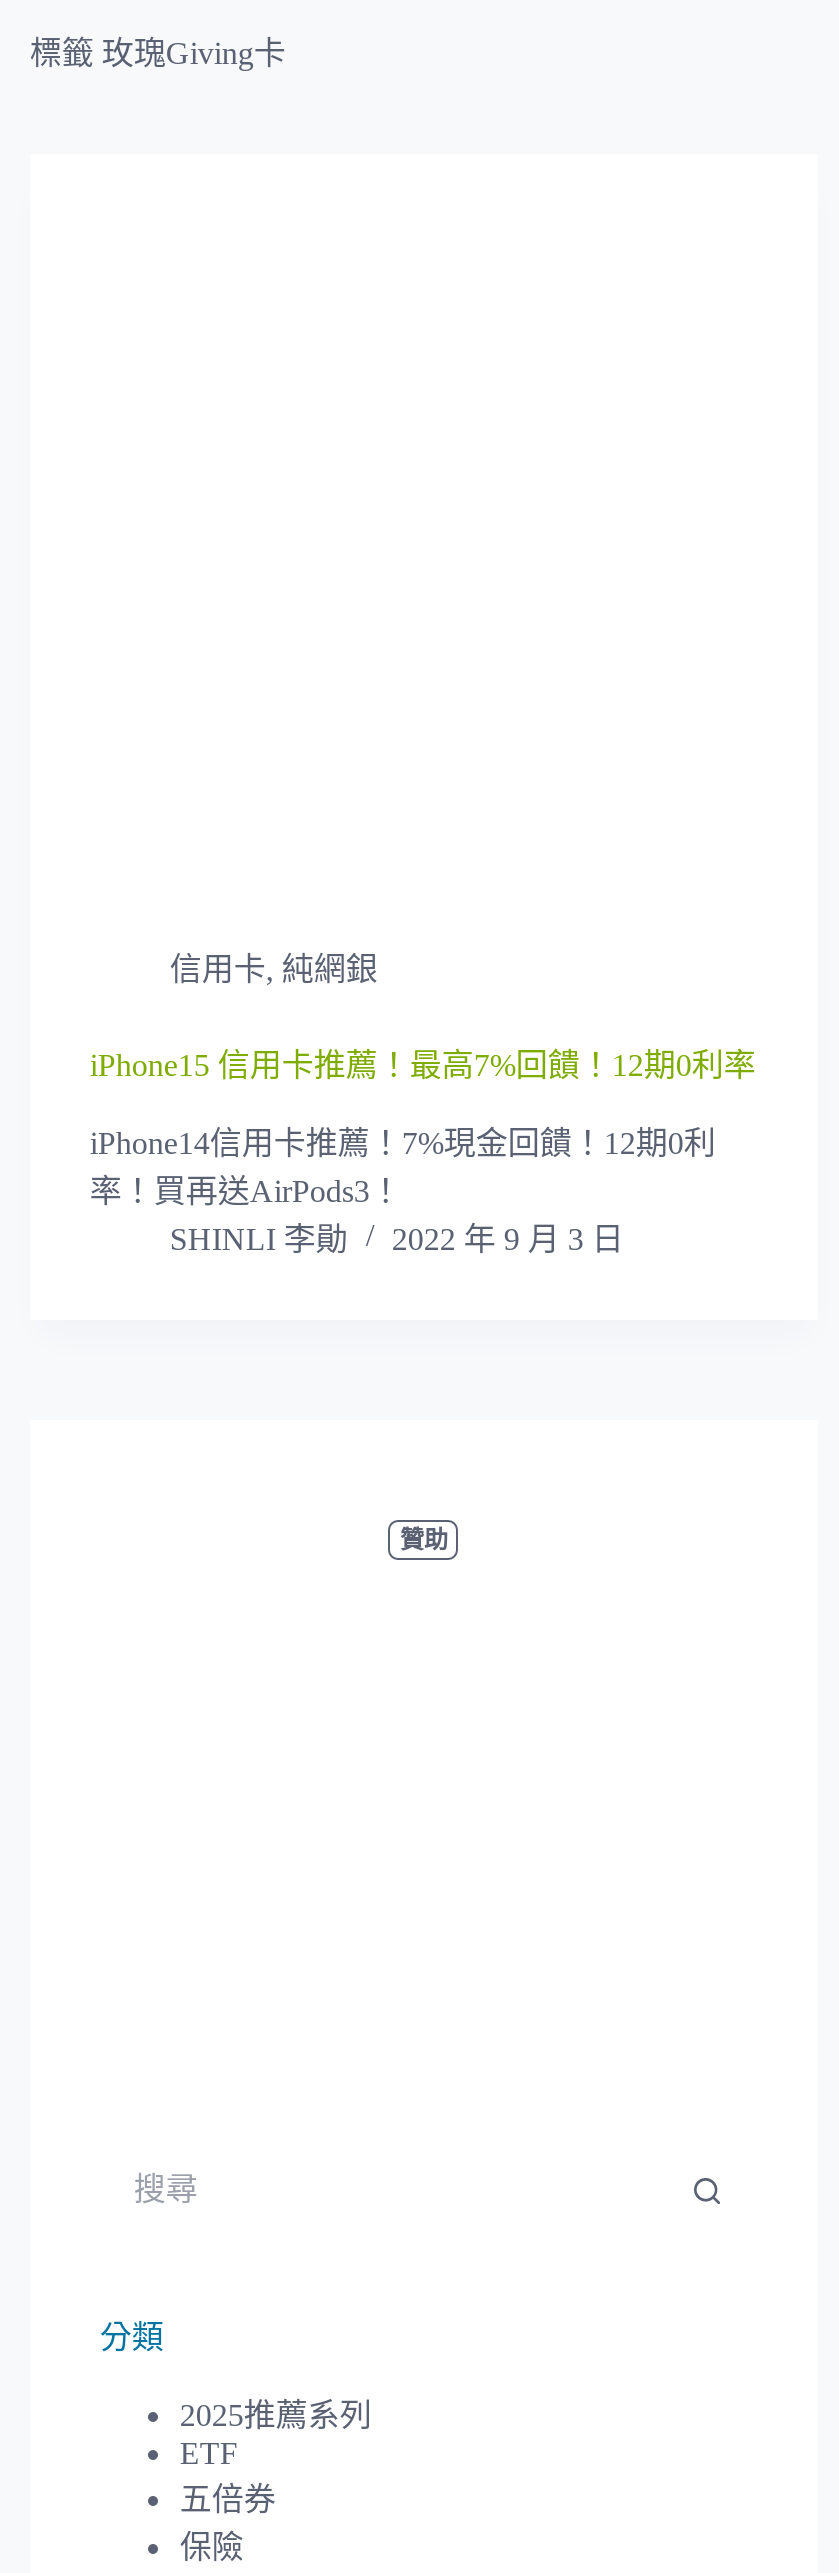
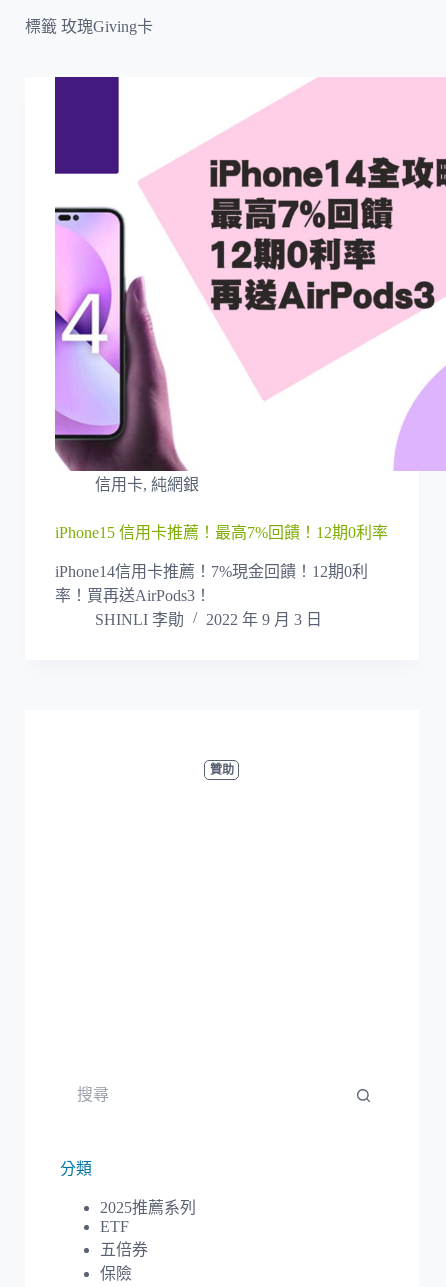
+ [image]
